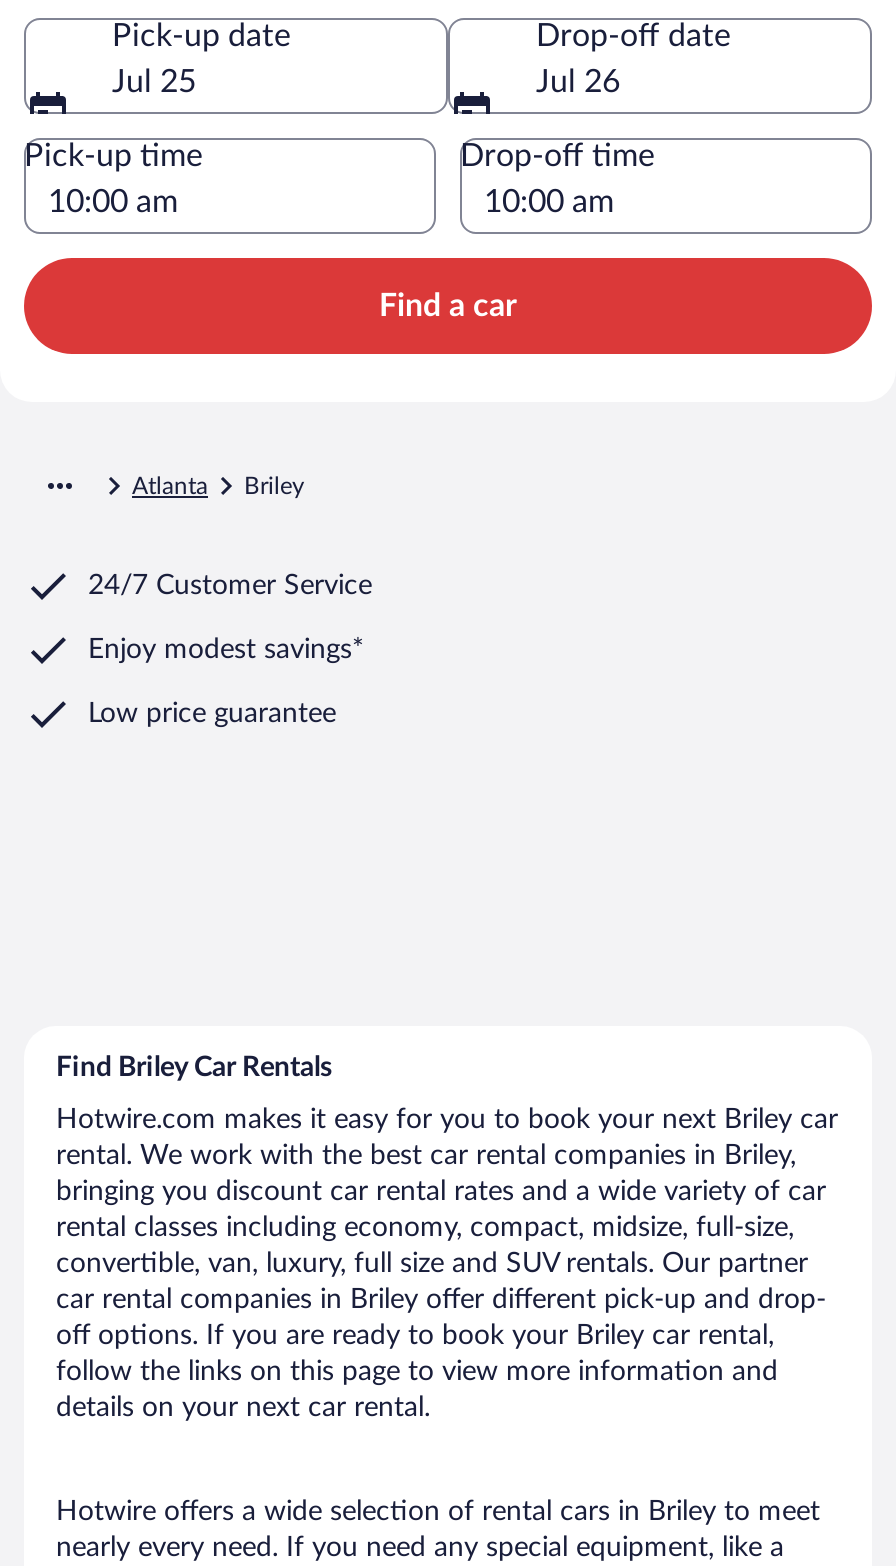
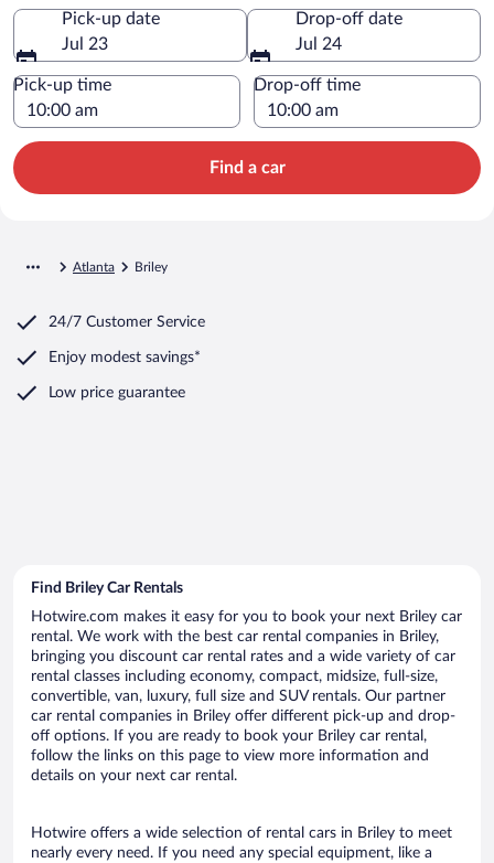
- Jul 25
+ Jul 23

- Jul 26
+ Jul 24
